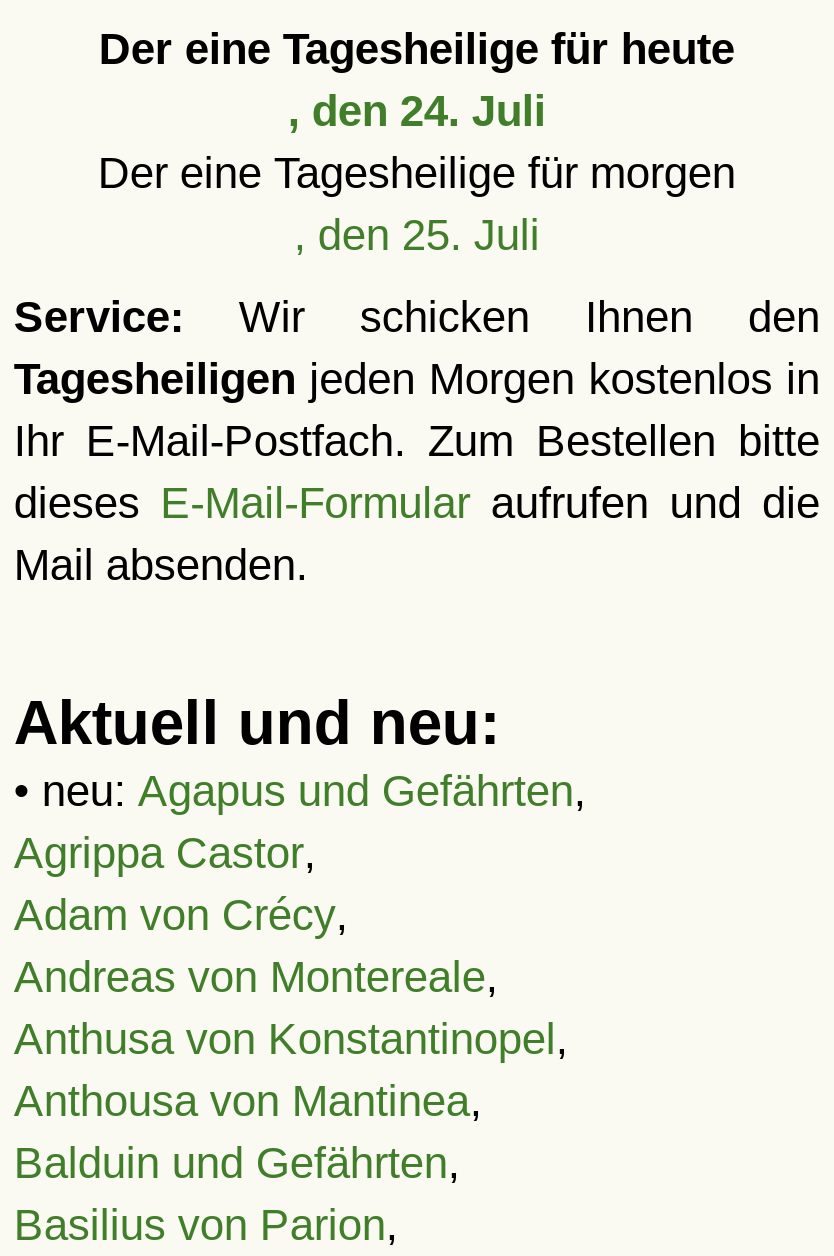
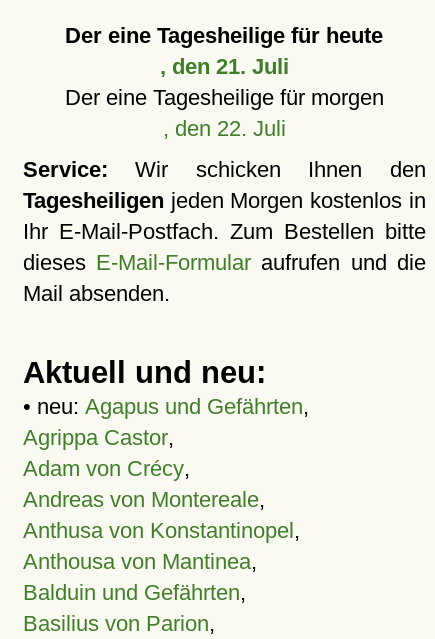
- , den 24. Juli
+ , den 21. Juli

- , den 25. Juli
+ , den 22. Juli
